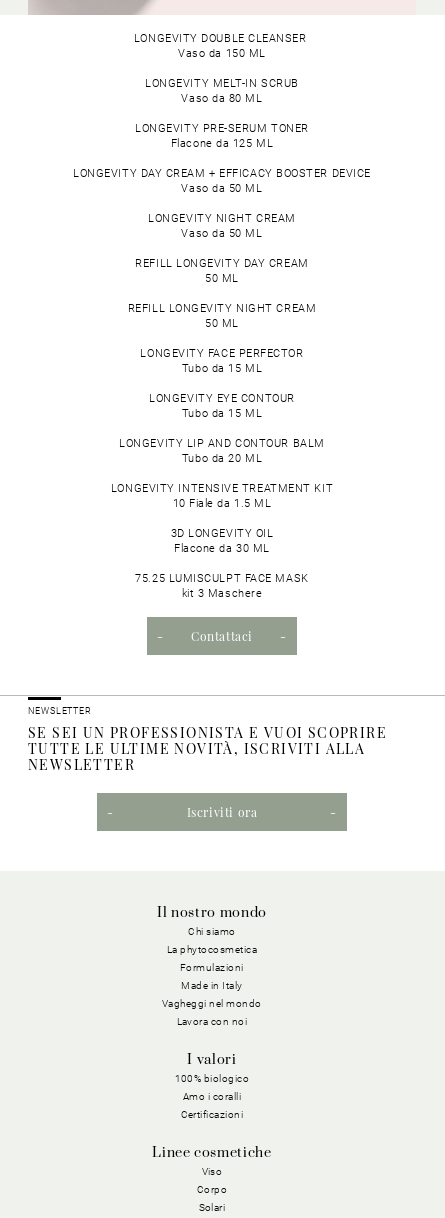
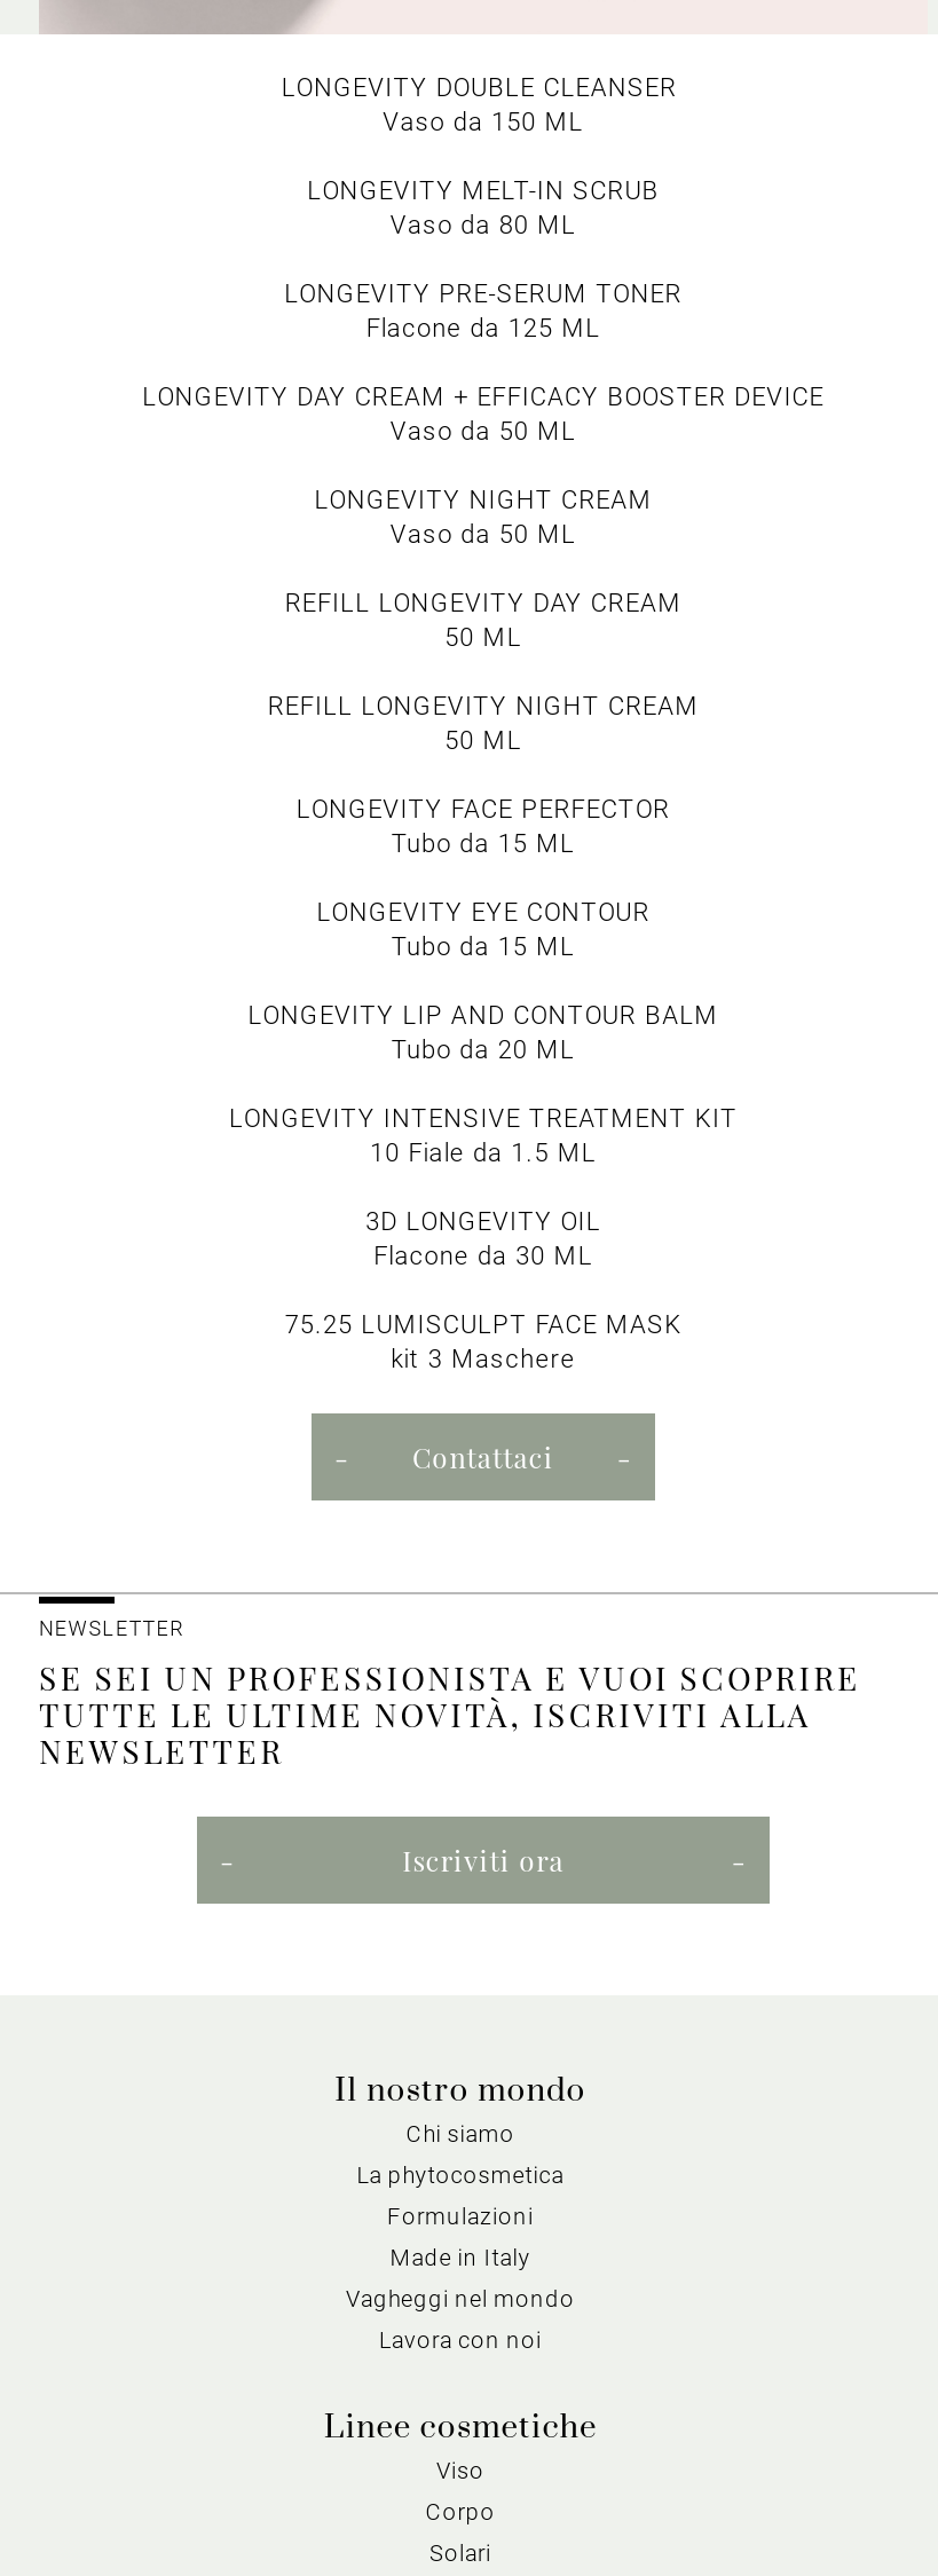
- I valori
- 100% biologico
- Amo i coralli
- Certificazioni
